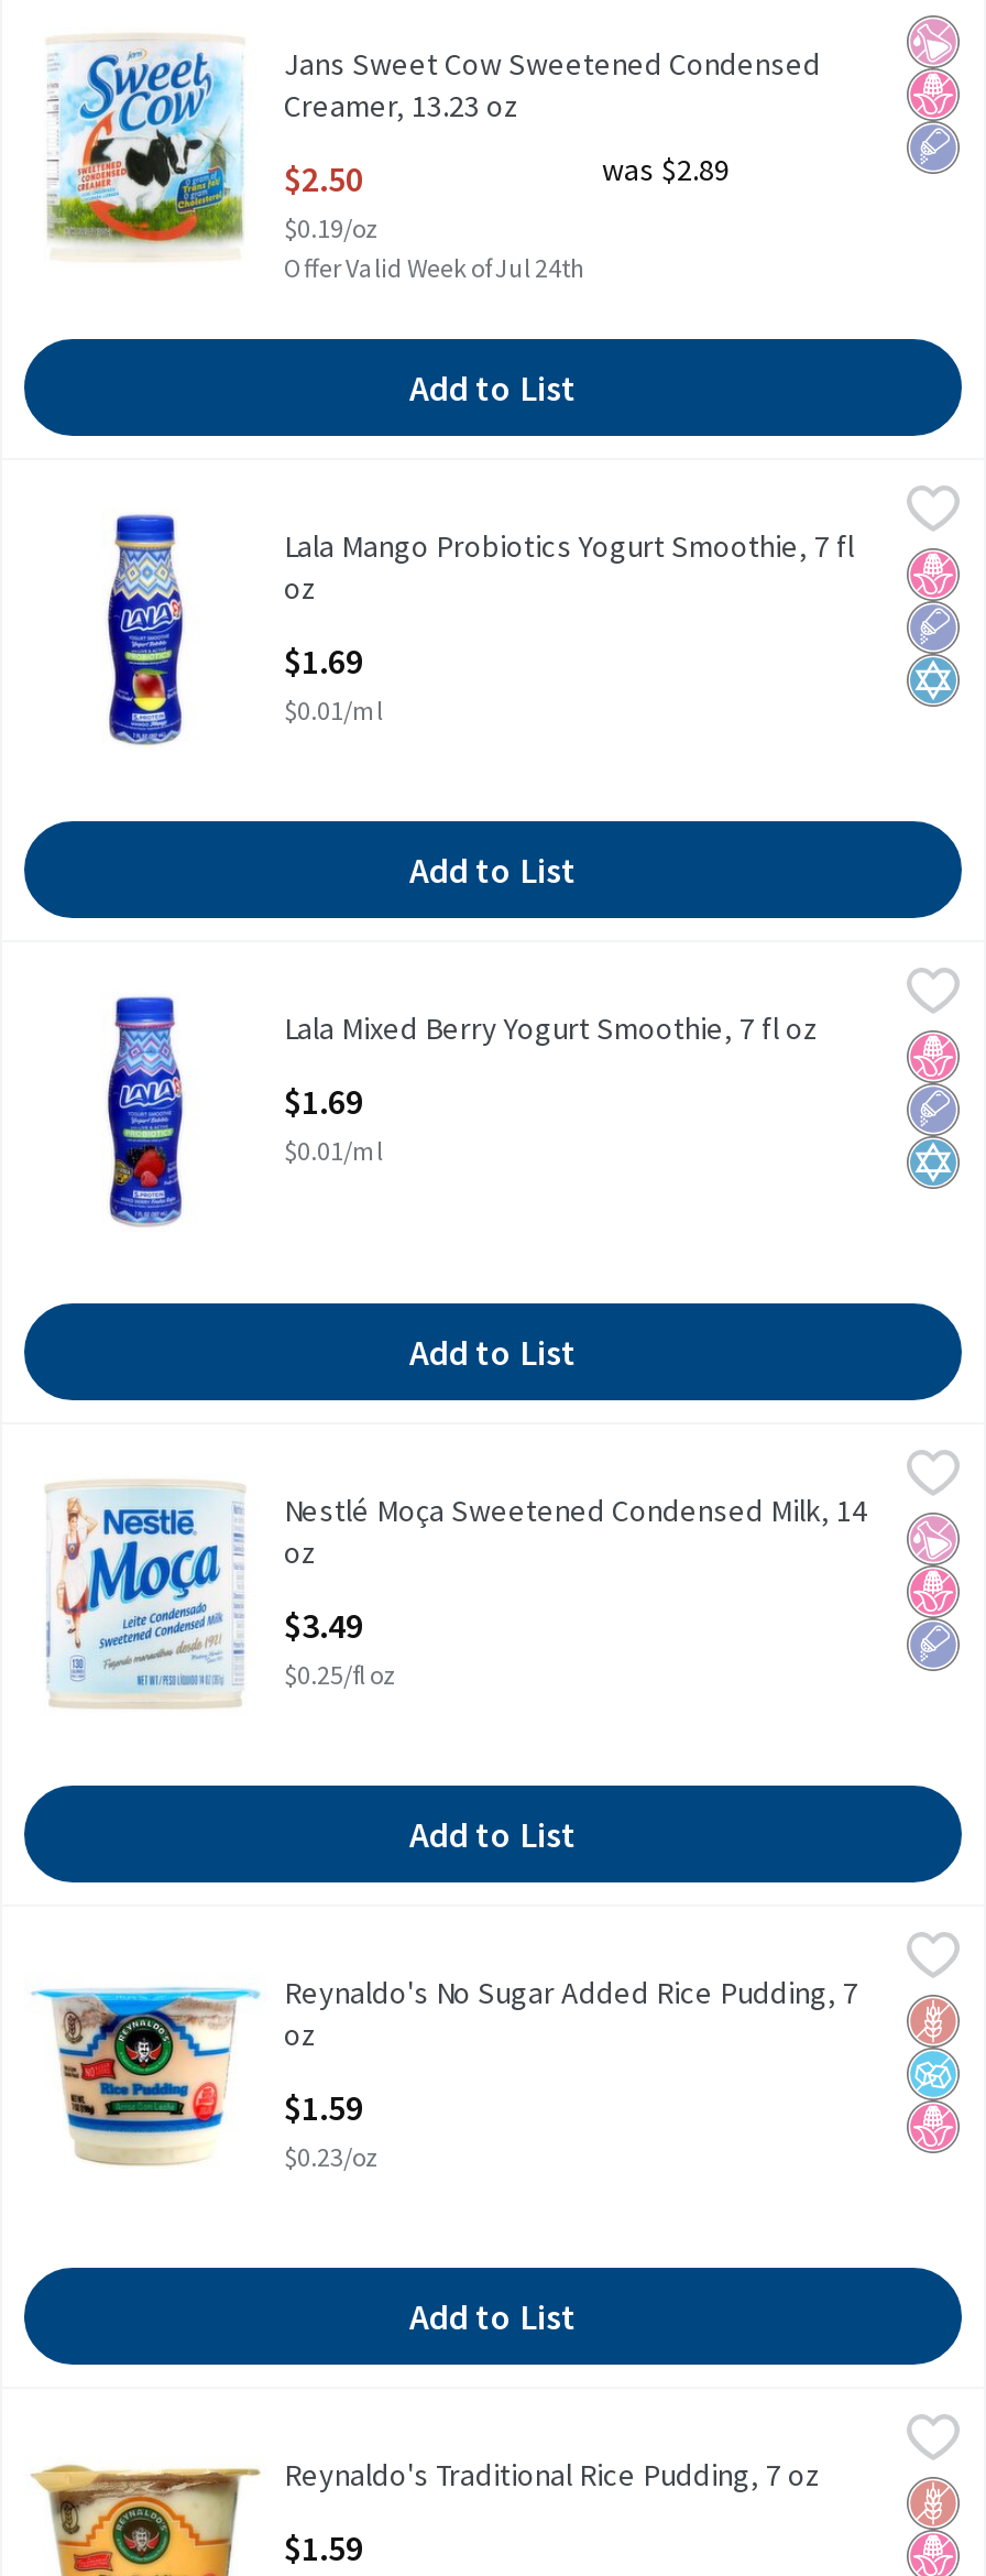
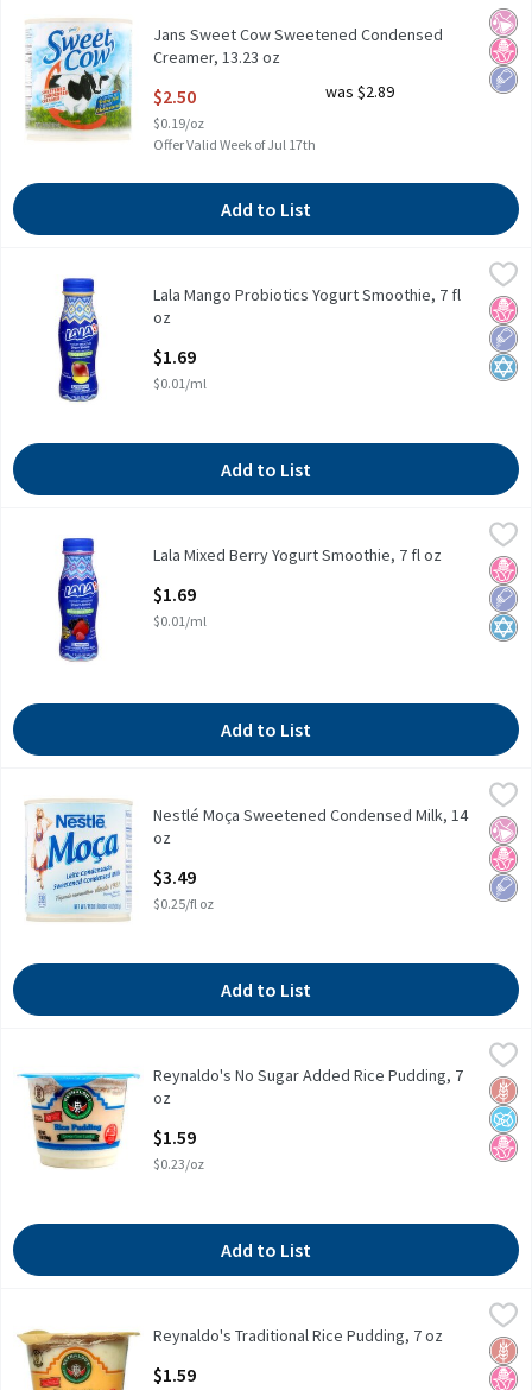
- Offer Valid Week of Jul 24th
+ Offer Valid Week of Jul 17th
